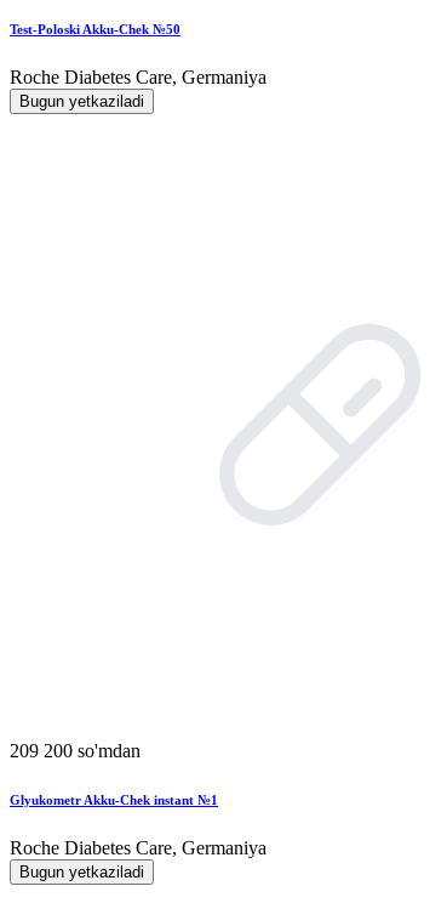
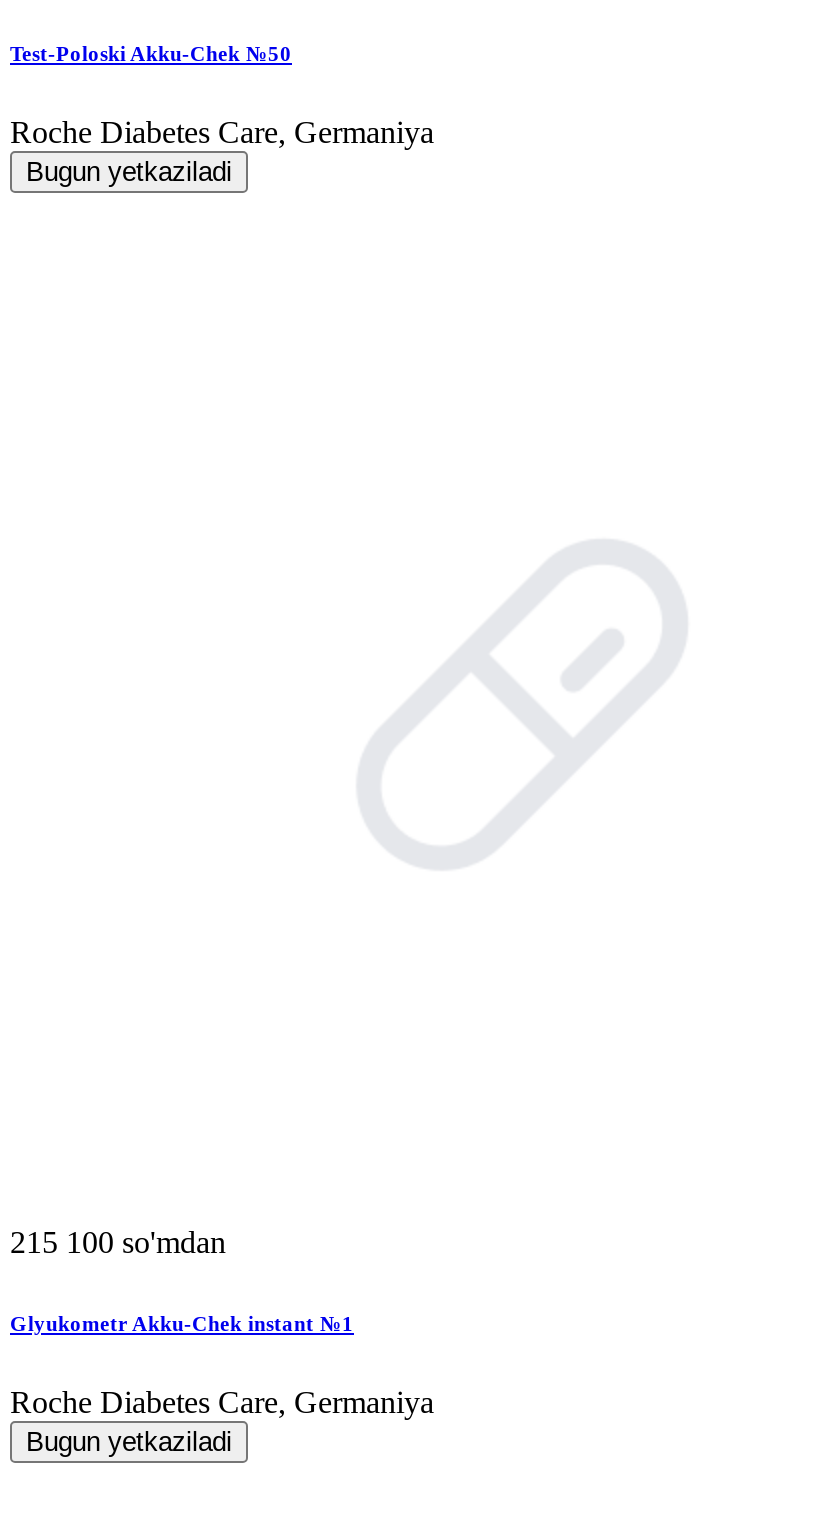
- 209 200 so'mdan
+ 215 100 so'mdan
